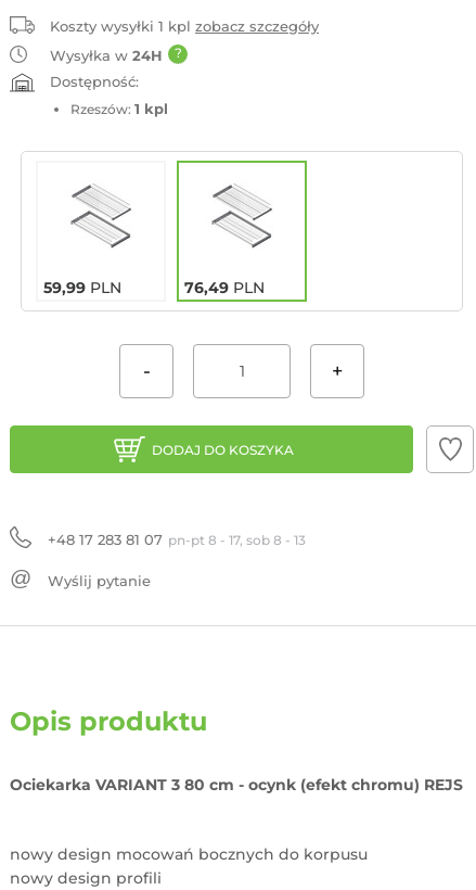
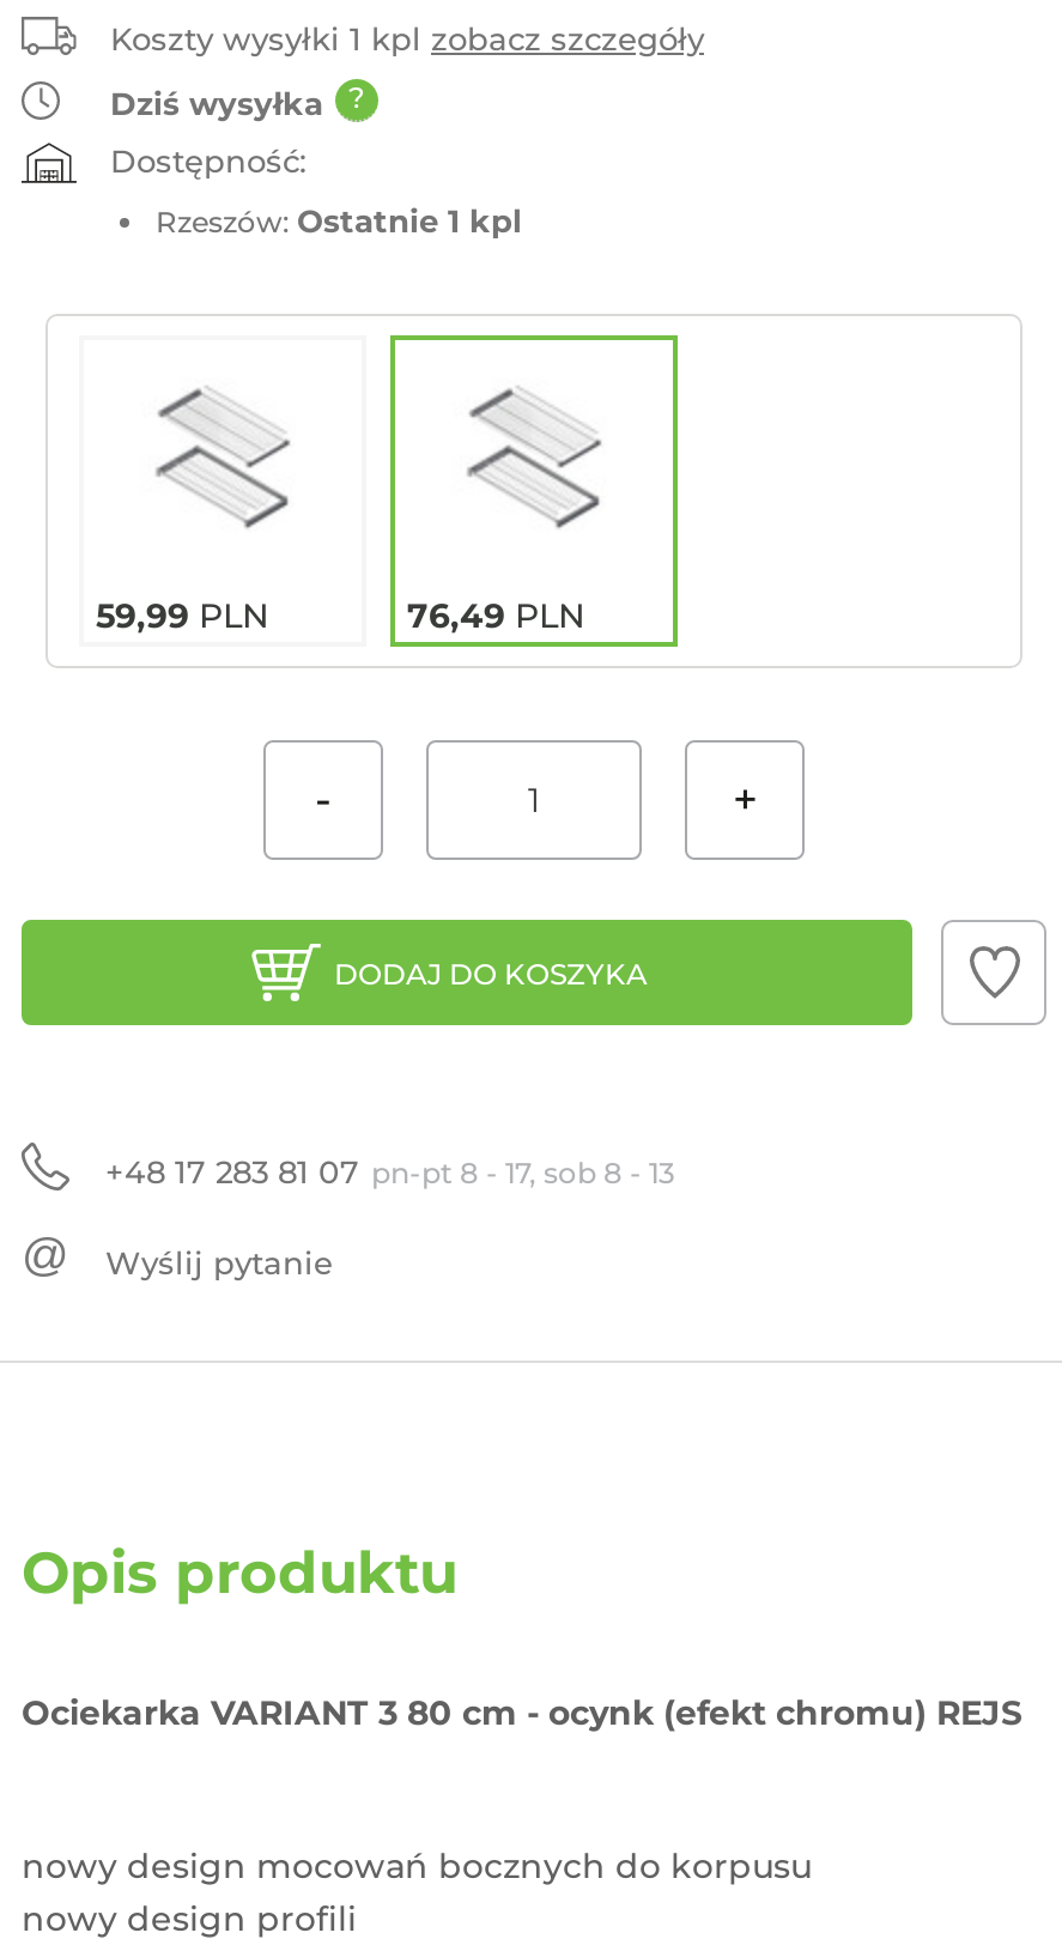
- Wysyłka w 24H
+ Dziś wysyłka

- Rzeszów: 1 kpl
+ Rzeszów: Ostatnie 1 kpl
